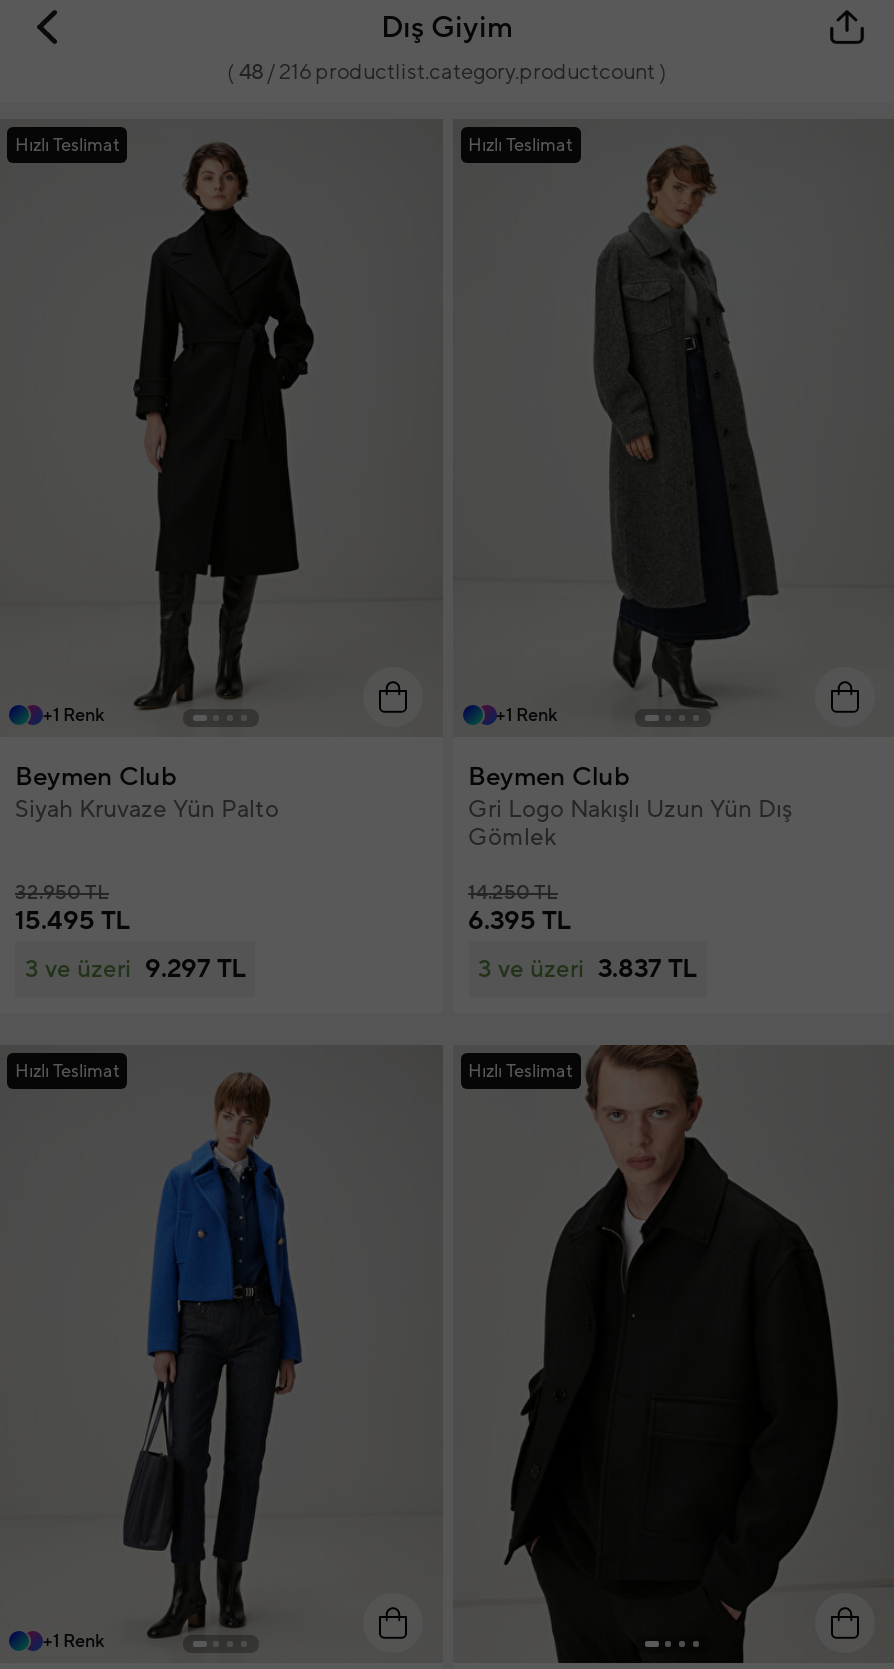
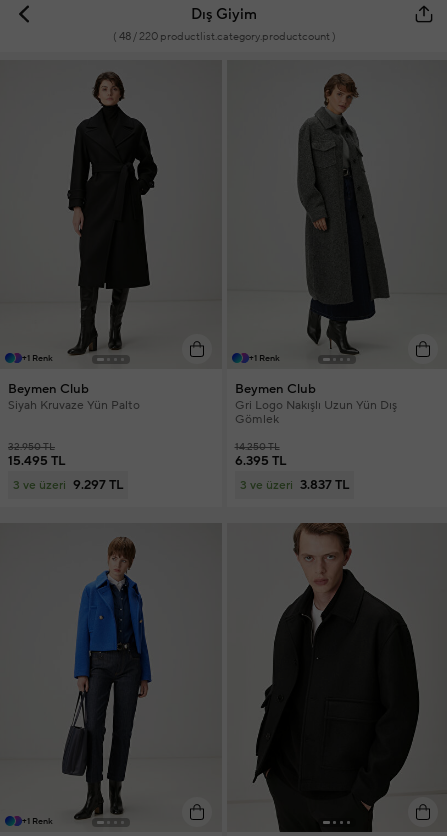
- (48 / 216 productlist.category.productcount )
+ (48 / 220 productlist.category.productcount )

- Hızlı Teslimat

- Hızlı Teslimat

- Hızlı Teslimat

- Hızlı Teslimat
